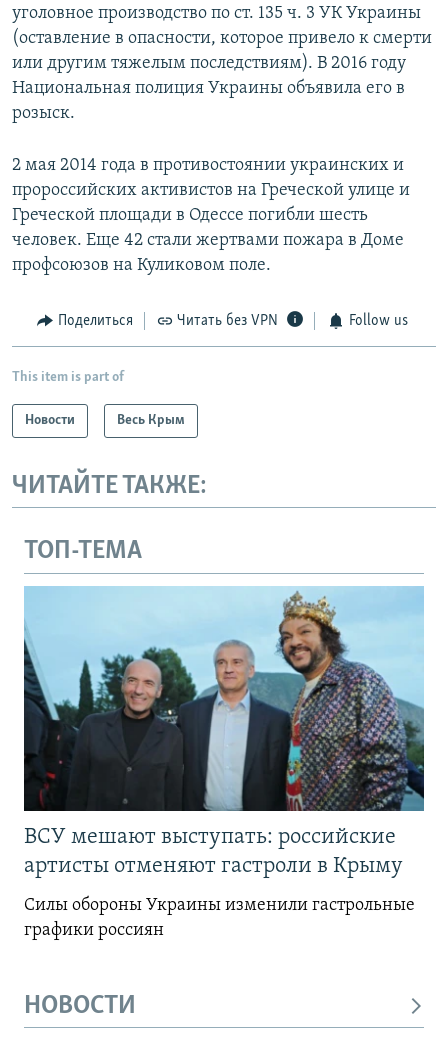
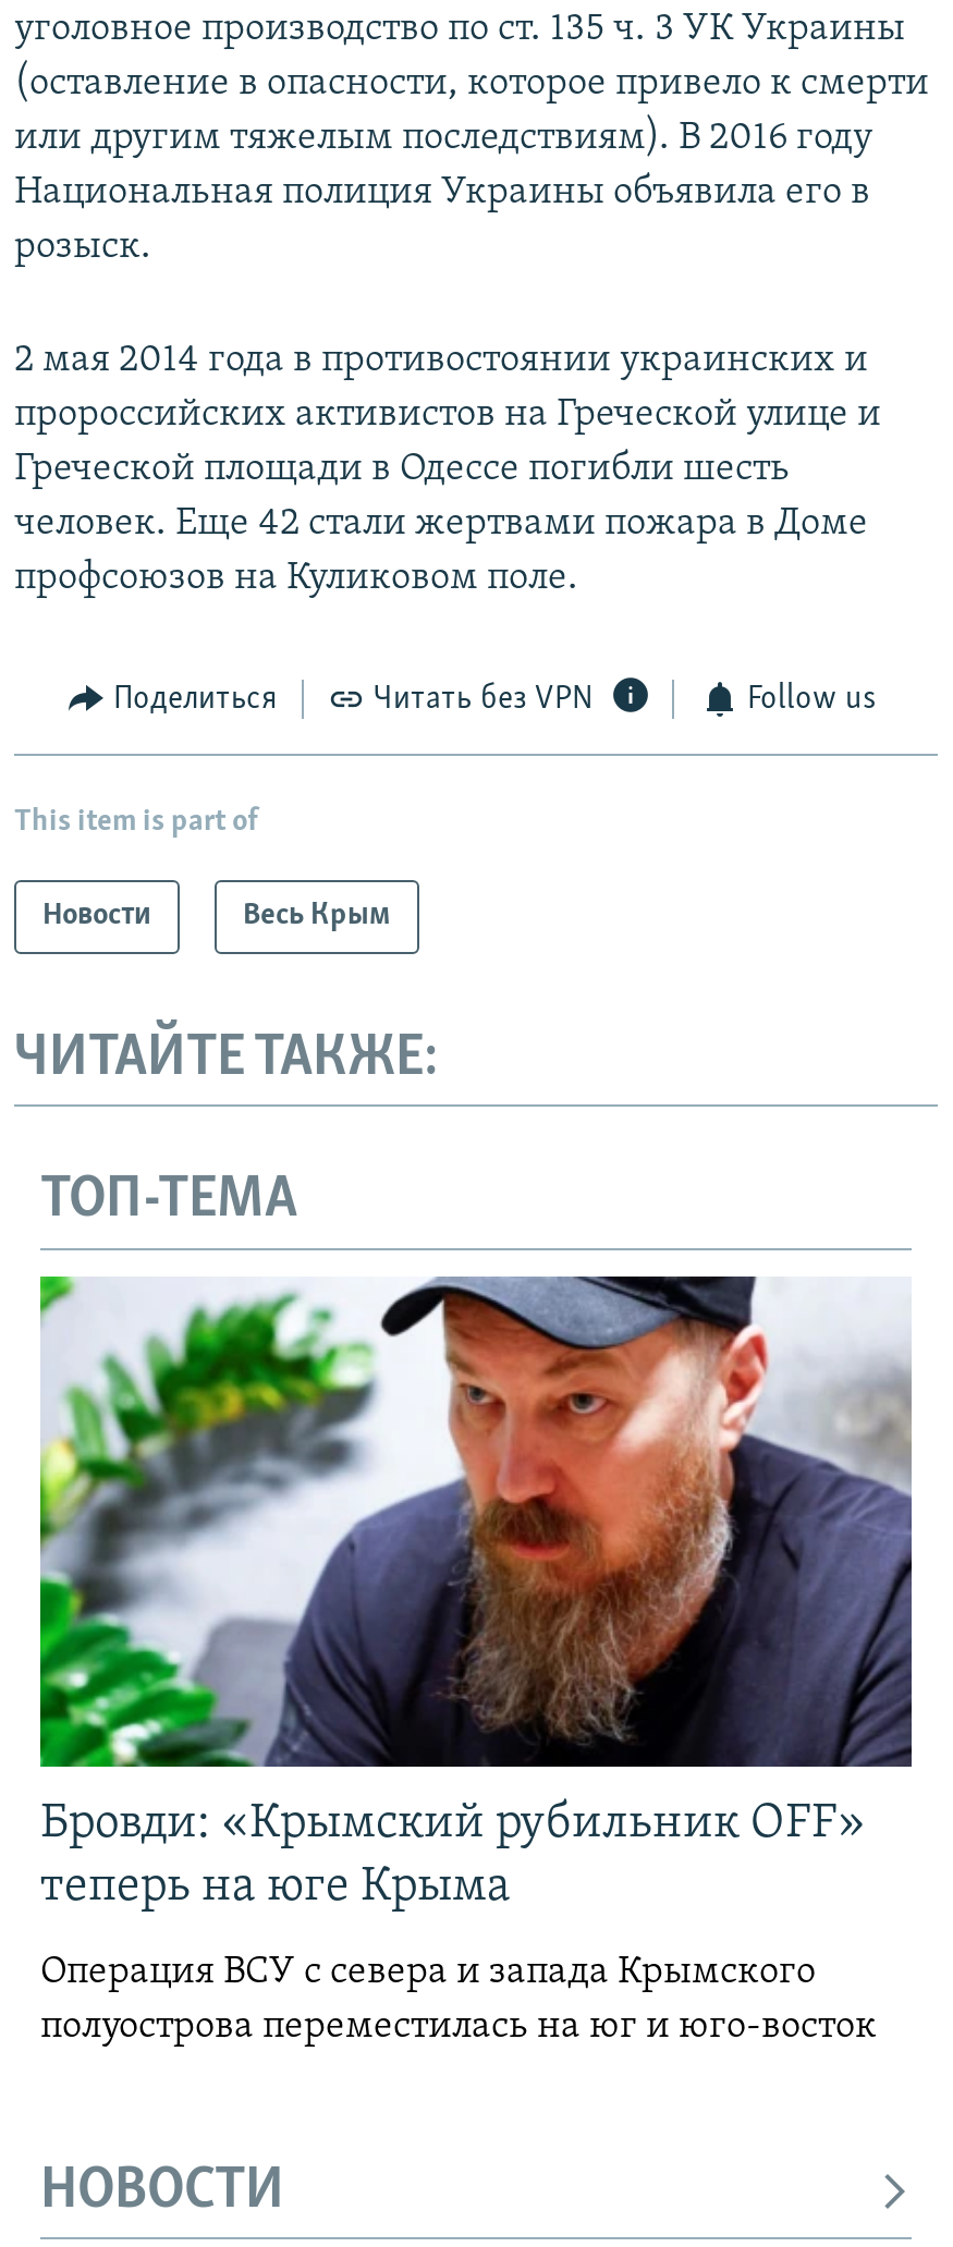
- [image]
- ВСУ мешают выступать: российские
- артисты отменяют гастроли в Крыму
+ [image]
+ Бровди: «Крымский рубильник OFF»
+ теперь на юге Крыма

- Силы обороны Украины изменили гастрольные
- графики россиян
+ Операция ВСУ с севера и запада Крымского
+ полуострова переместилась на юг и юго-восток
